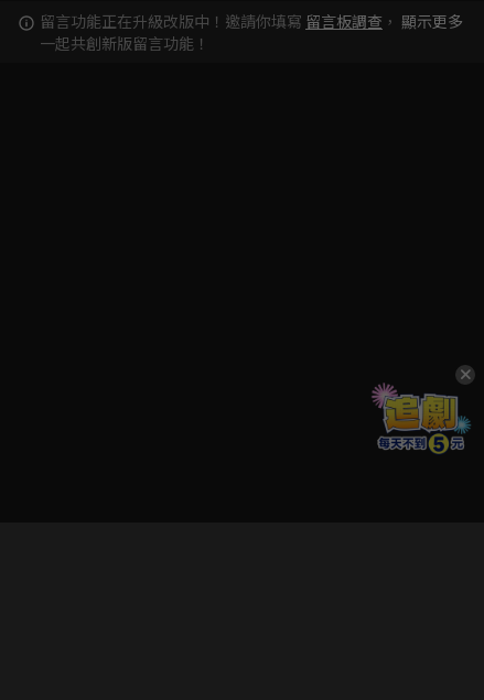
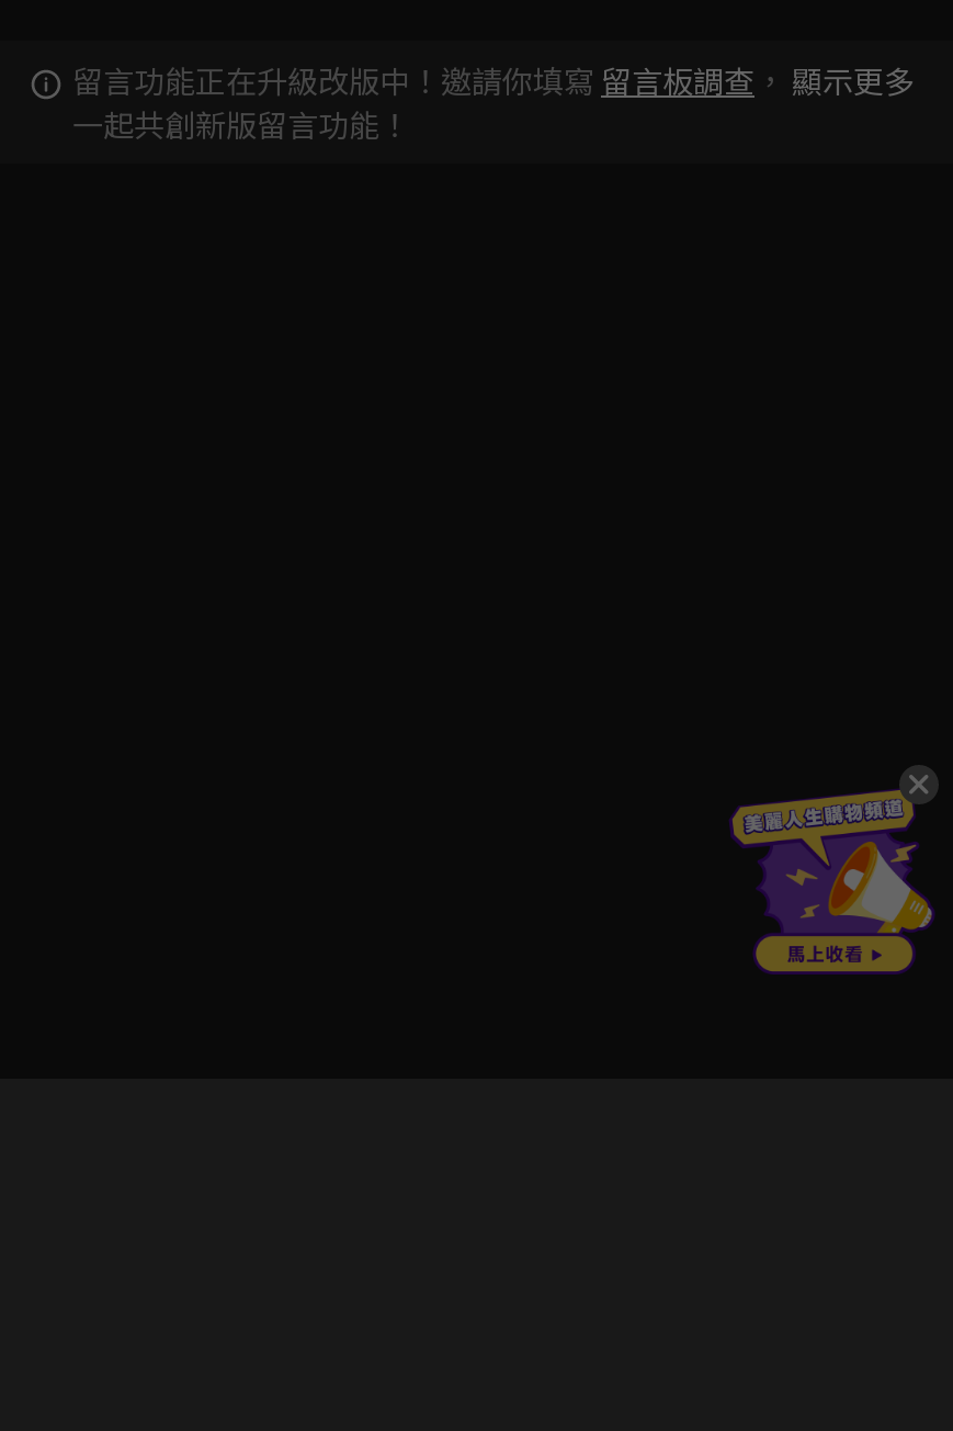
- [image]
+ [image]
